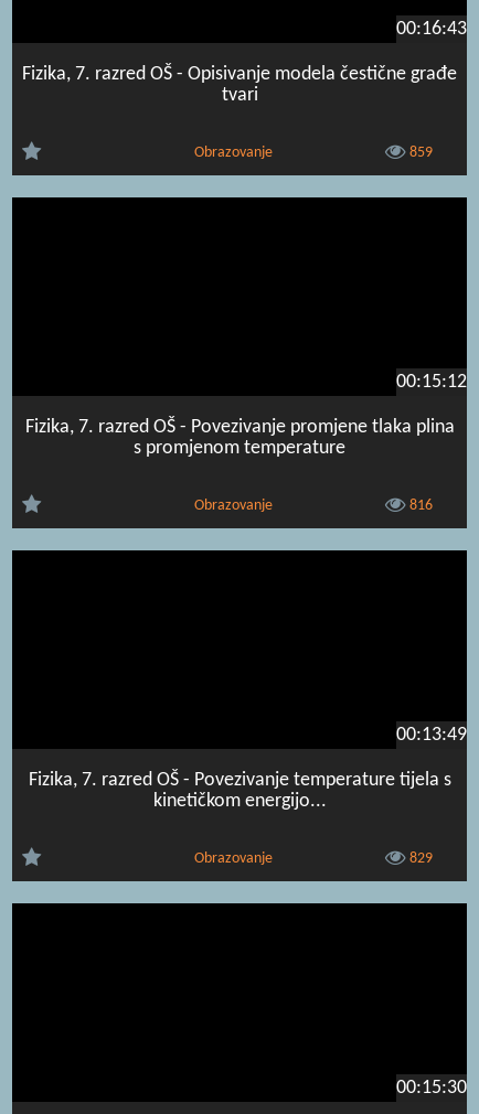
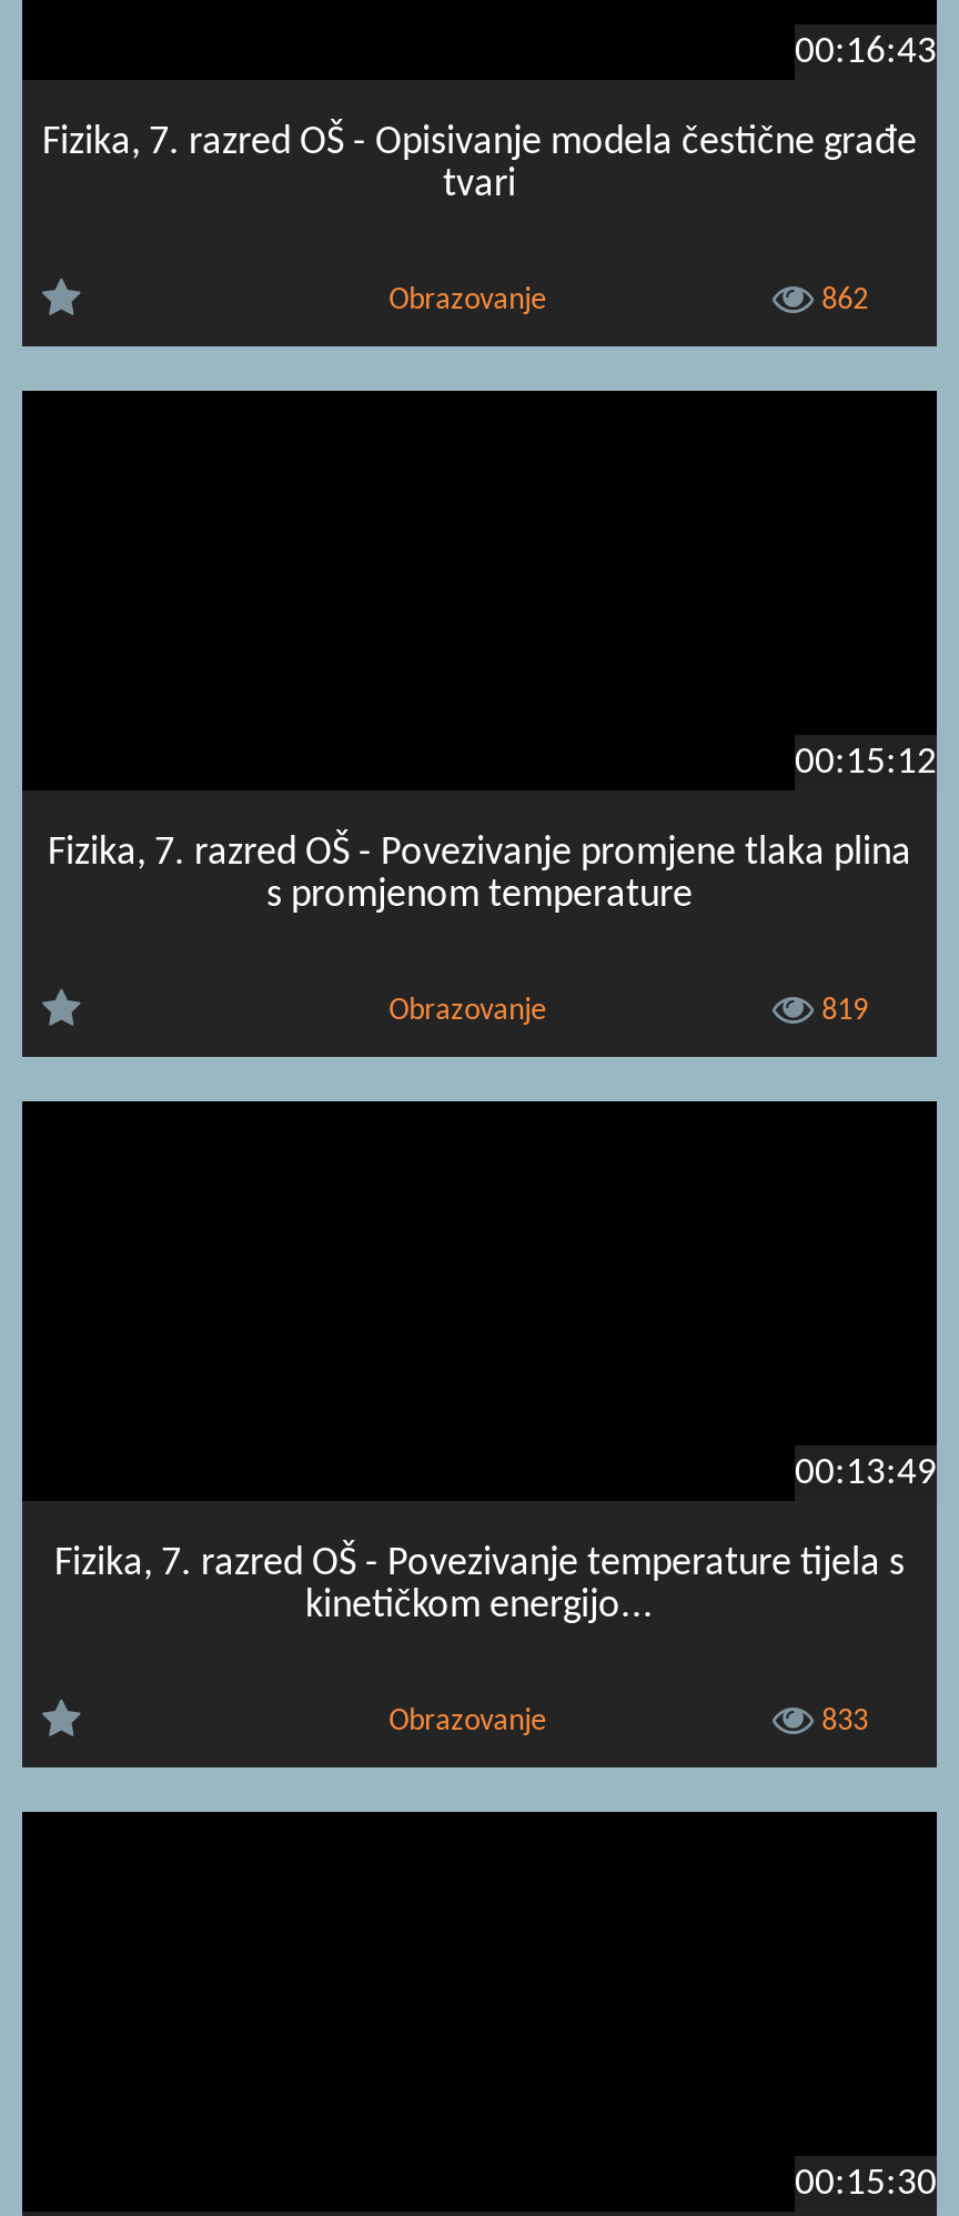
- 859
+ 862

- 816
+ 819

- 829
+ 833
